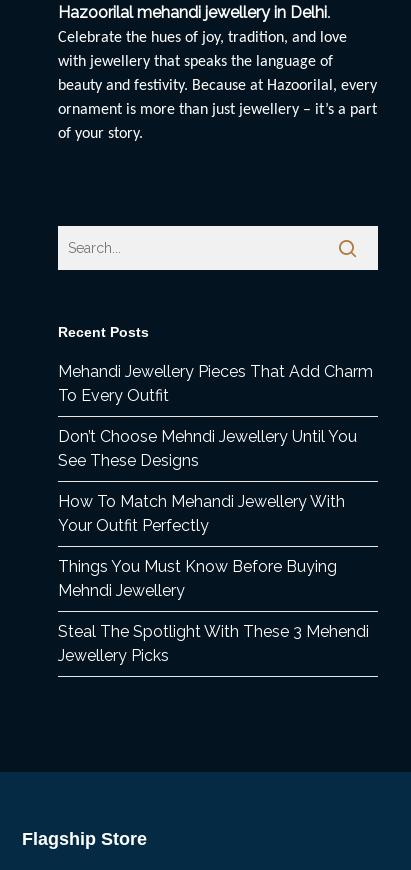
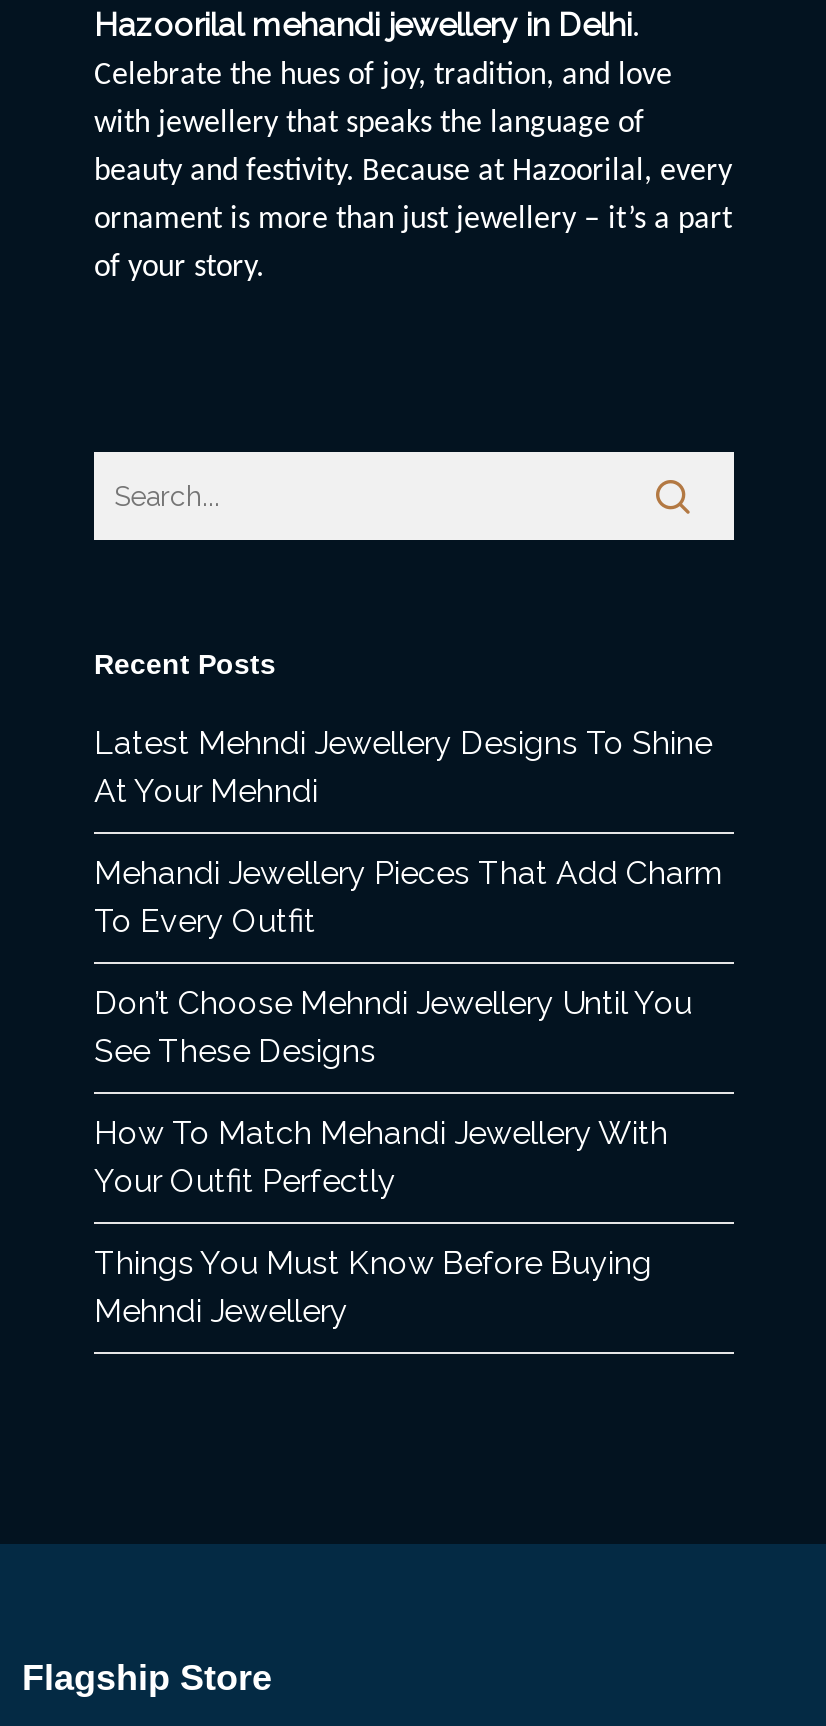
+ Latest Mehndi Jewellery Designs To Shine
+ At Your Mehndi

moved down: Mehandi Jewellery Pieces That Add Charm | To Every Outfit | Don’t Choose Mehndi Jewellery Until You | See These Designs | How To Match Mehandi Jewellery With | Your Outfit Perfectly | Things You Must Know Before Buying | Mehndi Jewellery

- Steal The Spotlight With These 3 Mehendi
- Jewellery Picks
